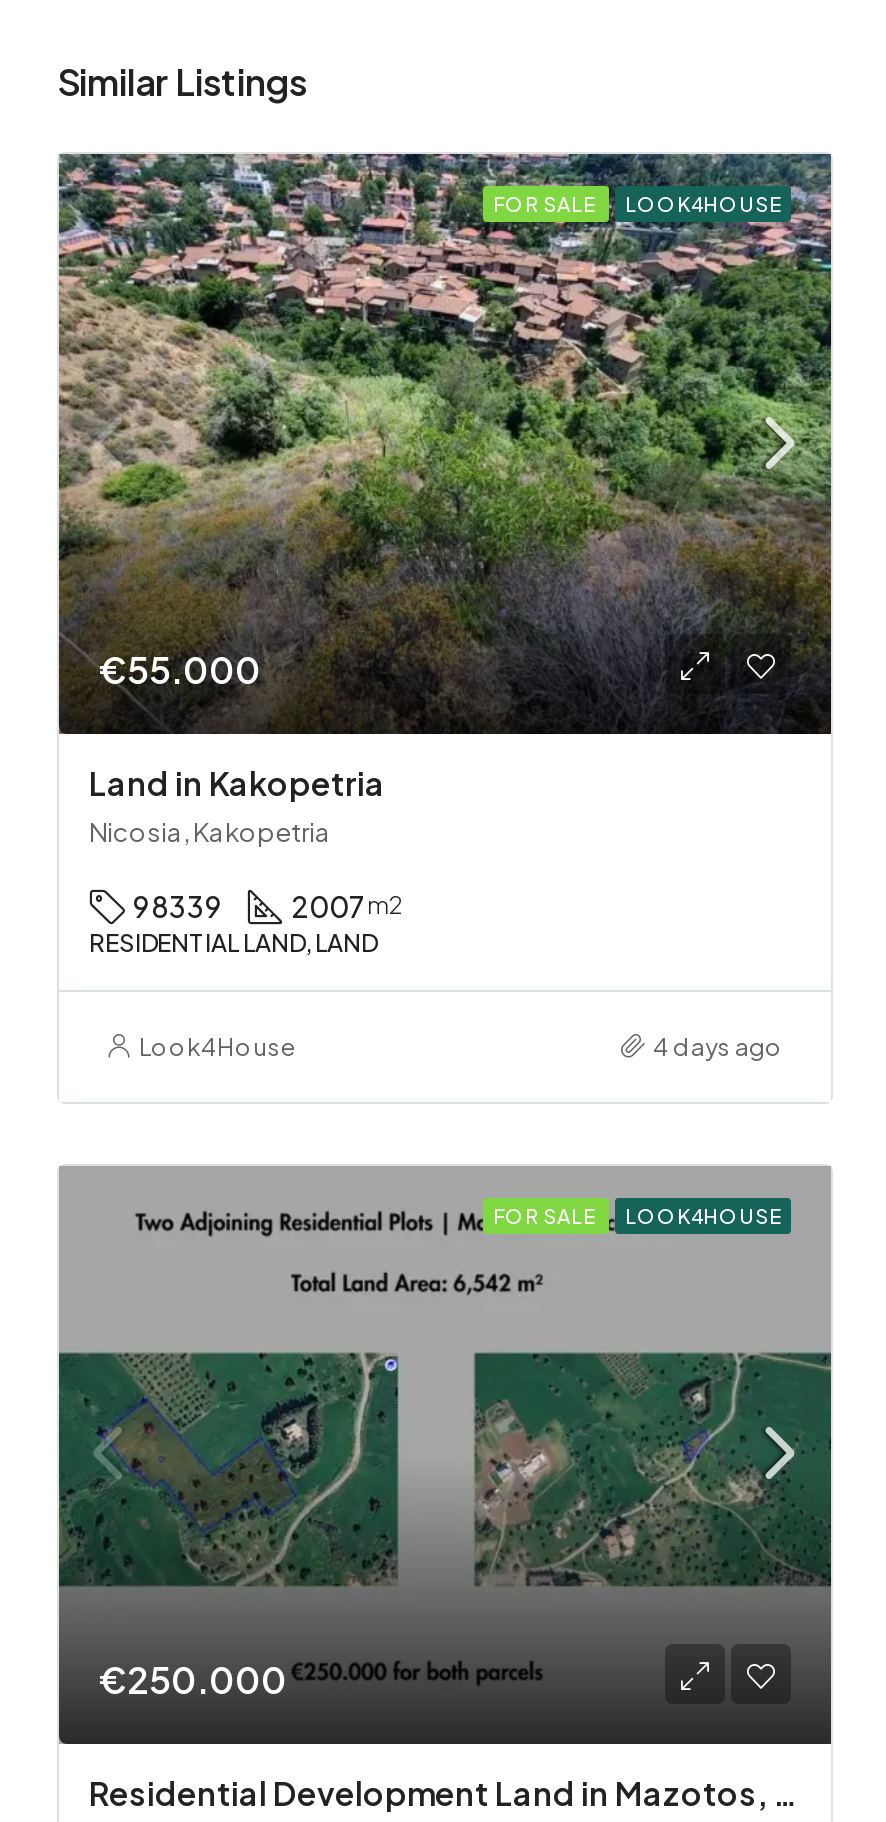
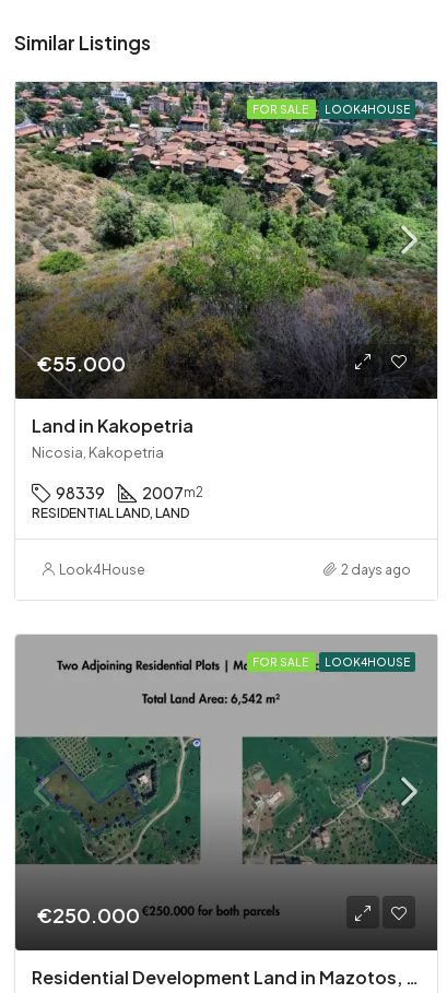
- 4 days ago
+ 2 days ago
